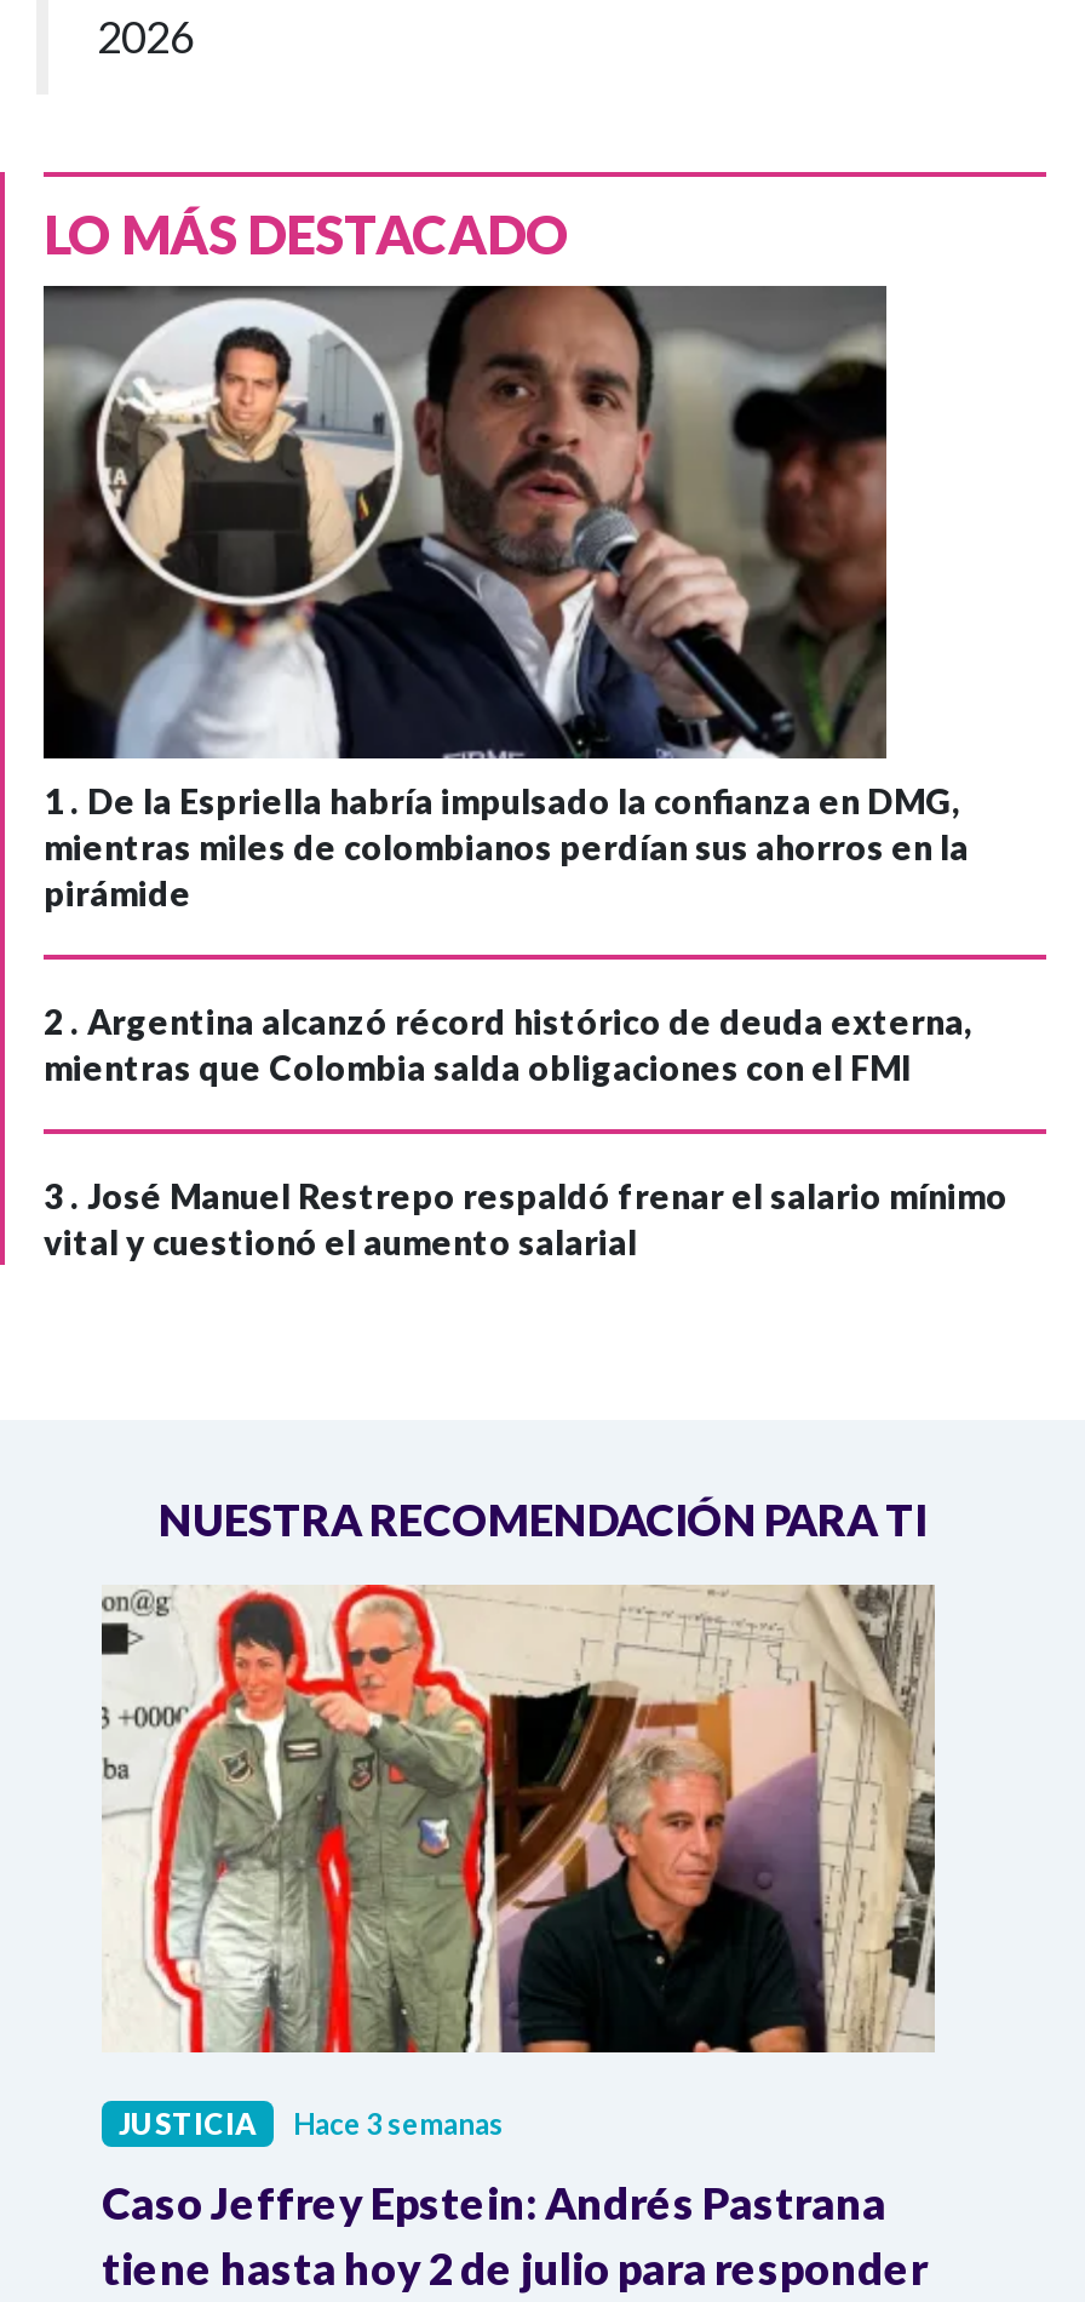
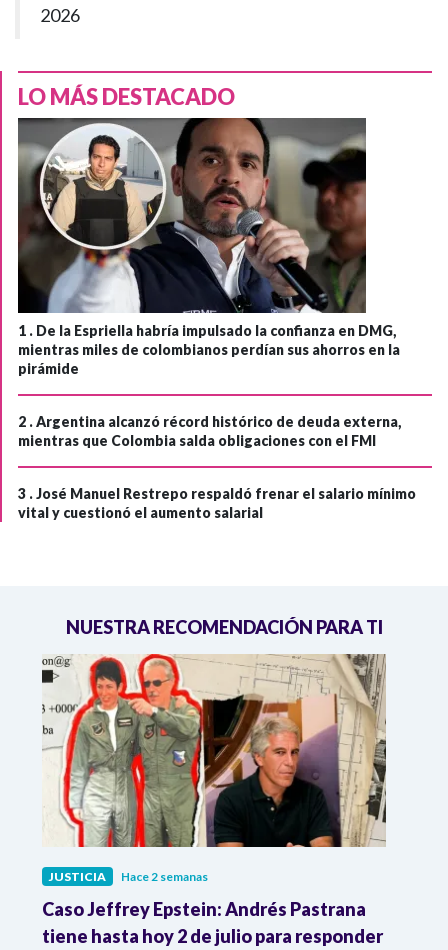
- JUSTICIA Hace 3 semanas
+ JUSTICIA Hace 2 semanas
